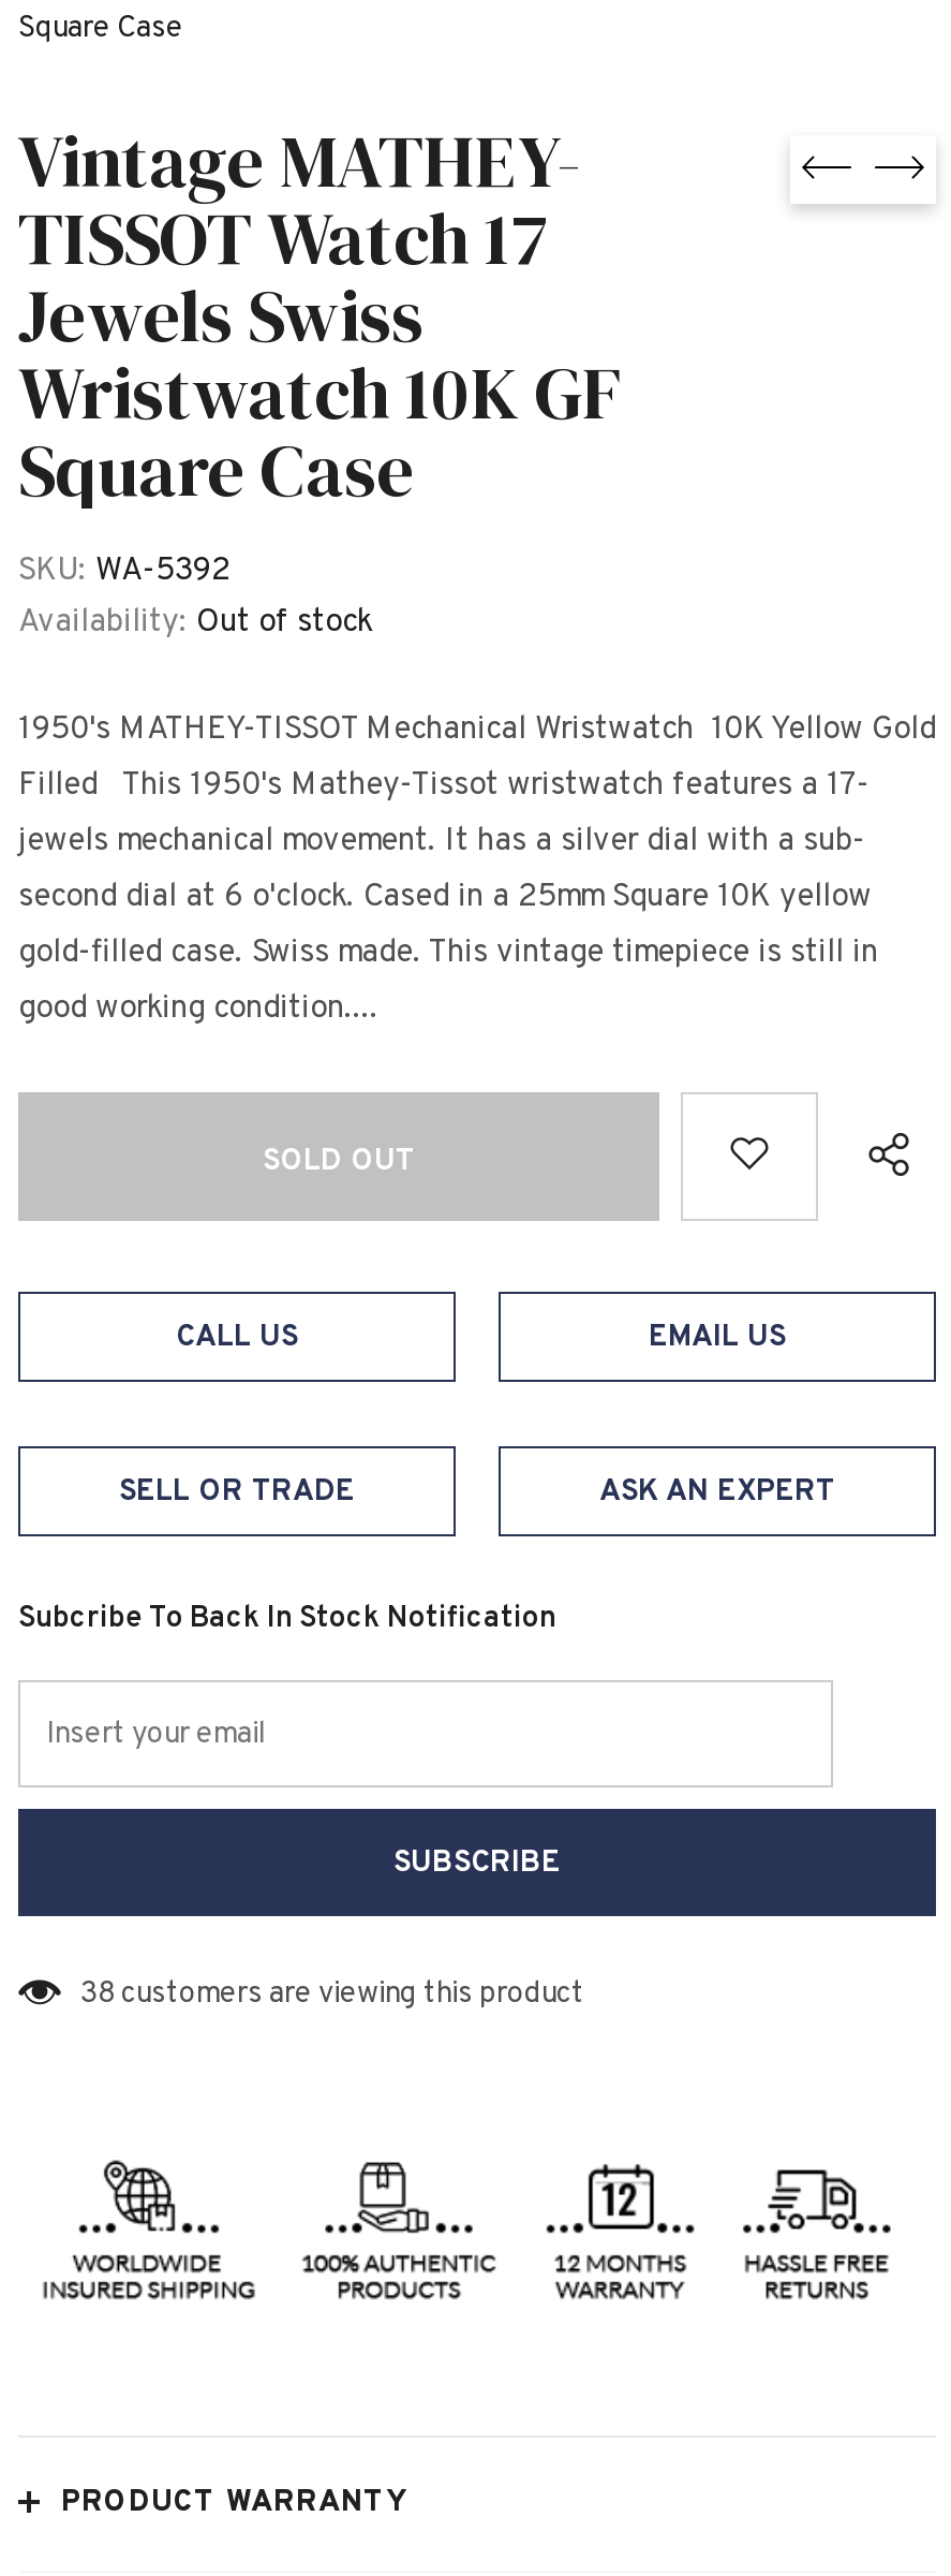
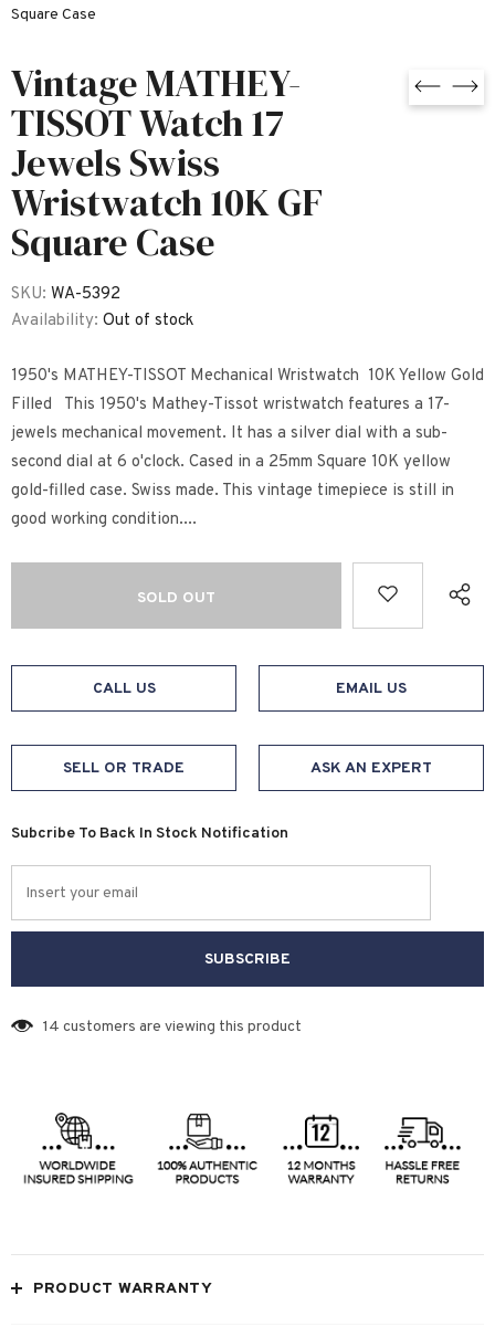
- 38 customers are viewing this product
+ 14 customers are viewing this product
